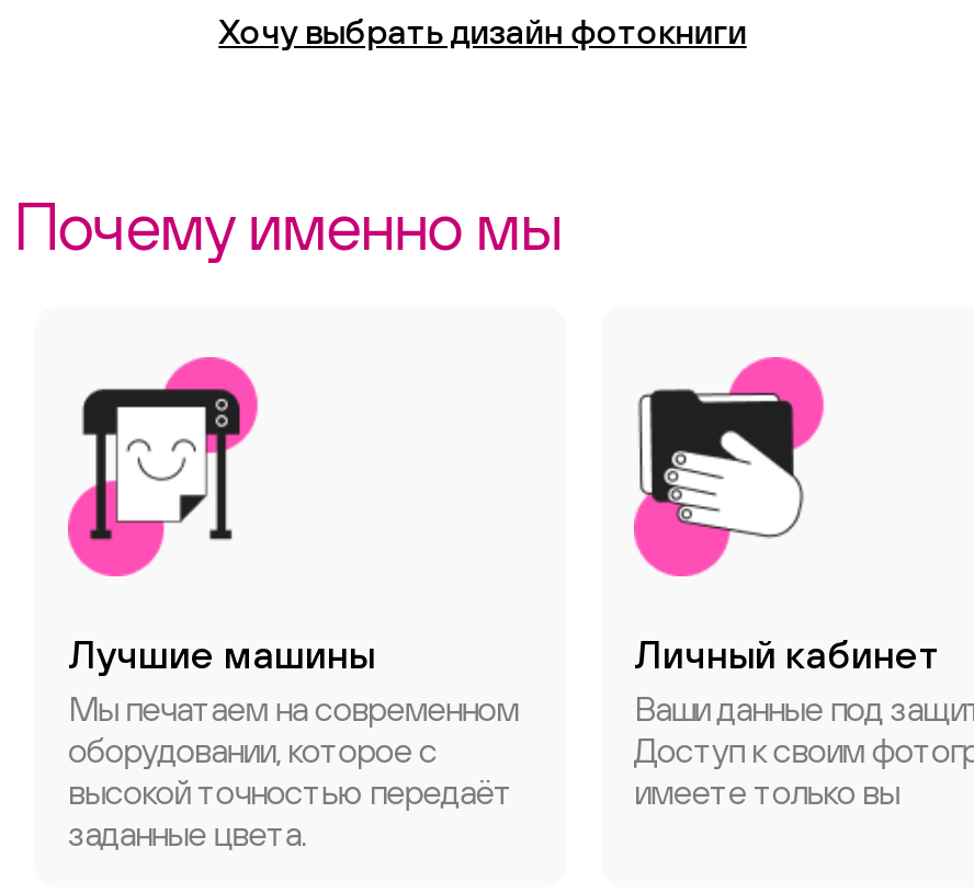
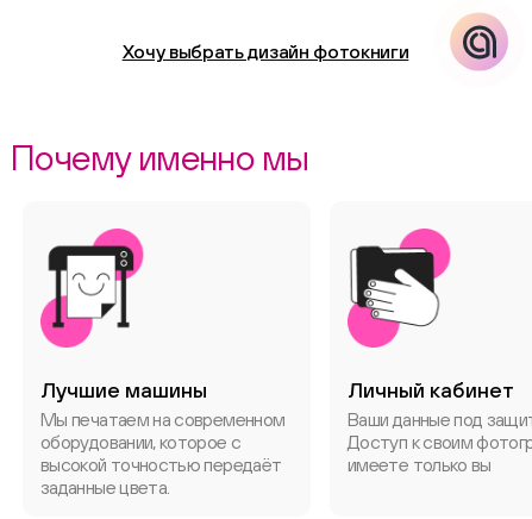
+ [image]
